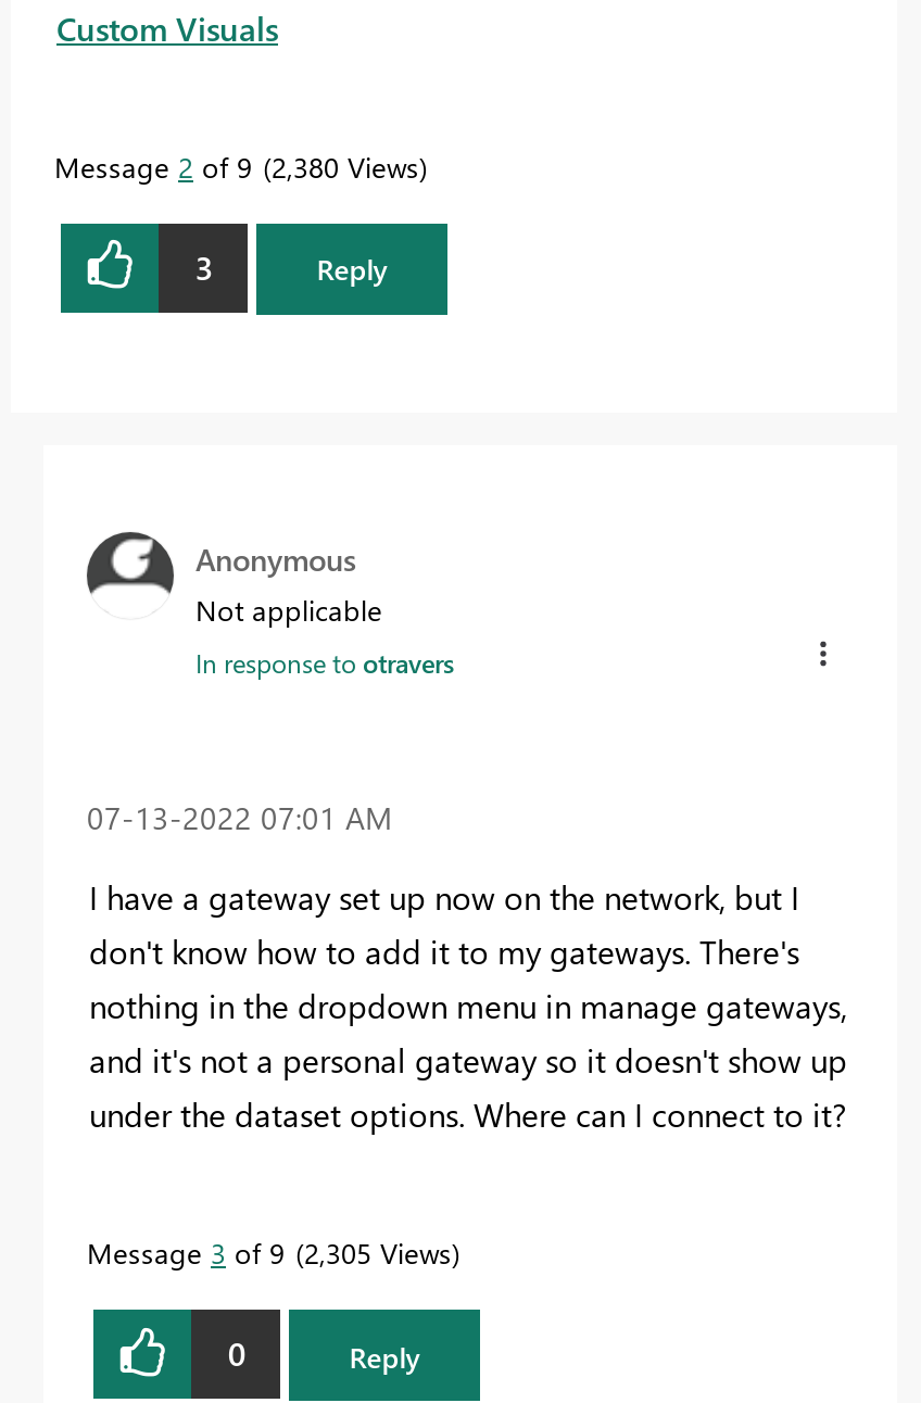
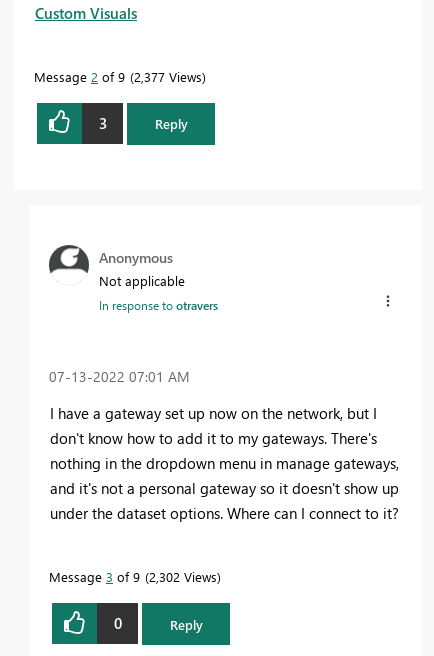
- Message 2 of 9 2,380 Views
+ Message 2 of 9 2,377 Views

- Message 3 of 9 2,305 Views
+ Message 3 of 9 2,302 Views
